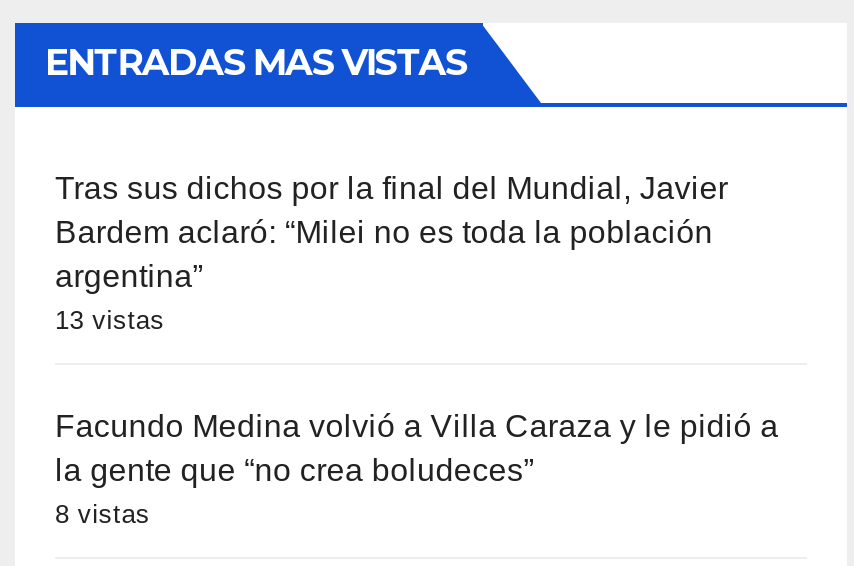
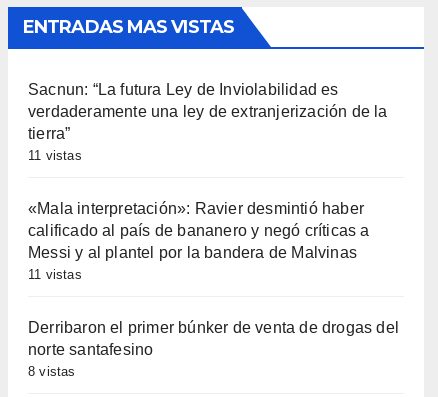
- Tras sus dichos por la final del Mundial, Javier
- Bardem aclaró: “Milei no es toda la población
- argentina”
- 13 vistas
- Facundo Medina volvió a Villa Caraza y le pidió a
- la gente que “no crea boludeces”
+ Sacnun: “La futura Ley de Inviolabilidad es
+ verdaderamente una ley de extranjerización de la
+ tierra”
+ 11 vistas
+ «Mala interpretación»: Ravier desmintió haber
+ calificado al país de bananero y negó críticas a
+ Messi y al plantel por la bandera de Malvinas
+ 11 vistas
+ Derribaron el primer búnker de venta de drogas del
+ norte santafesino
